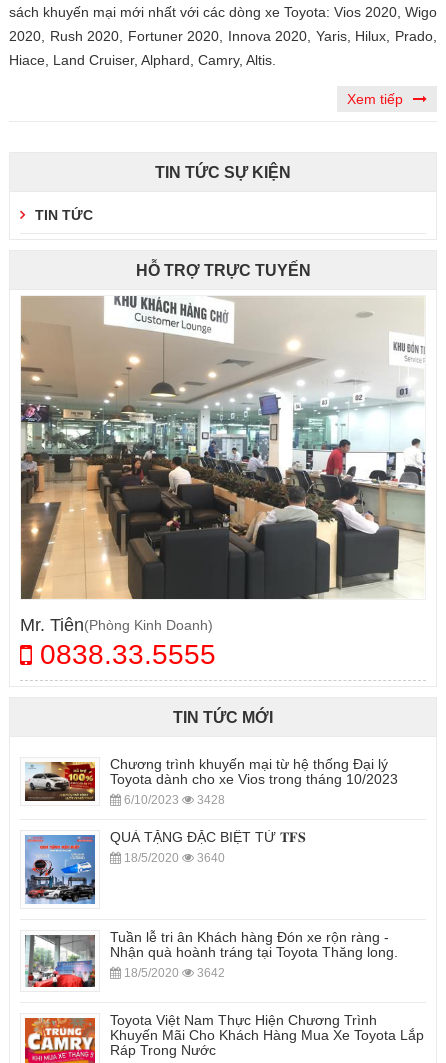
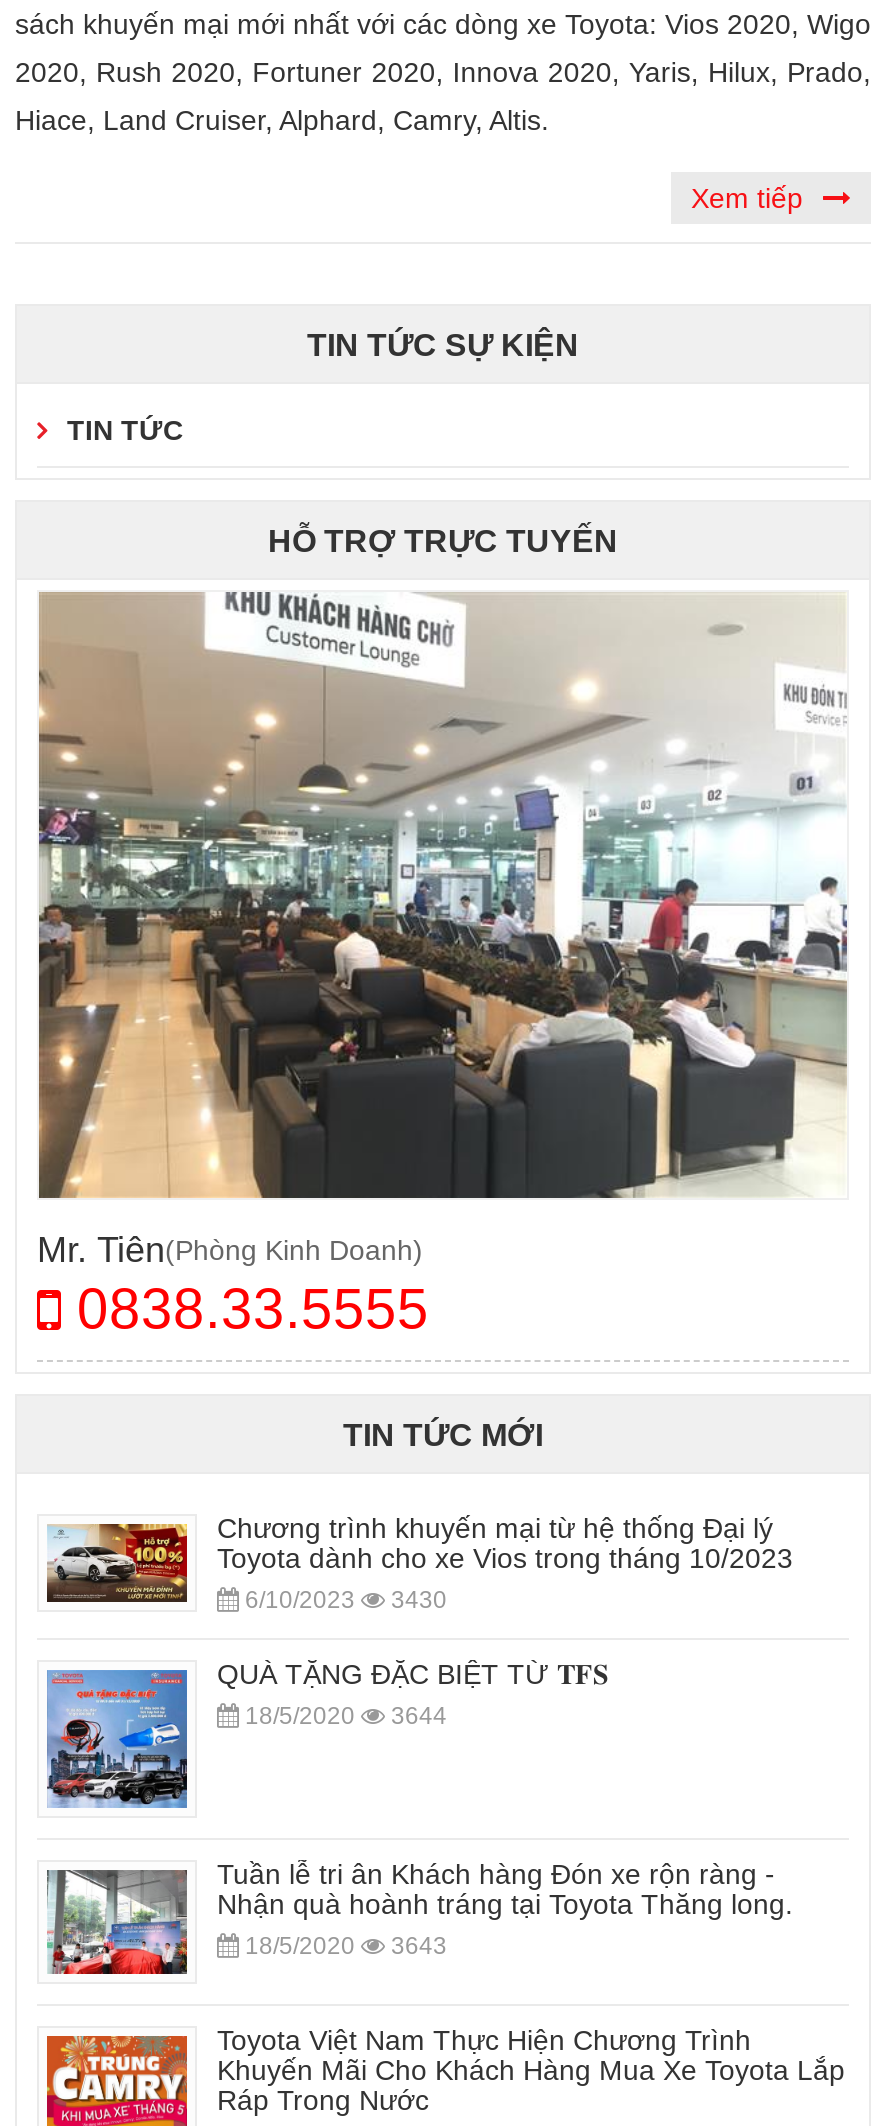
- 6/10/2023 3428
+ 6/10/2023 3430

- 18/5/2020 3640
+ 18/5/2020 3644

- 18/5/2020 3642
+ 18/5/2020 3643
